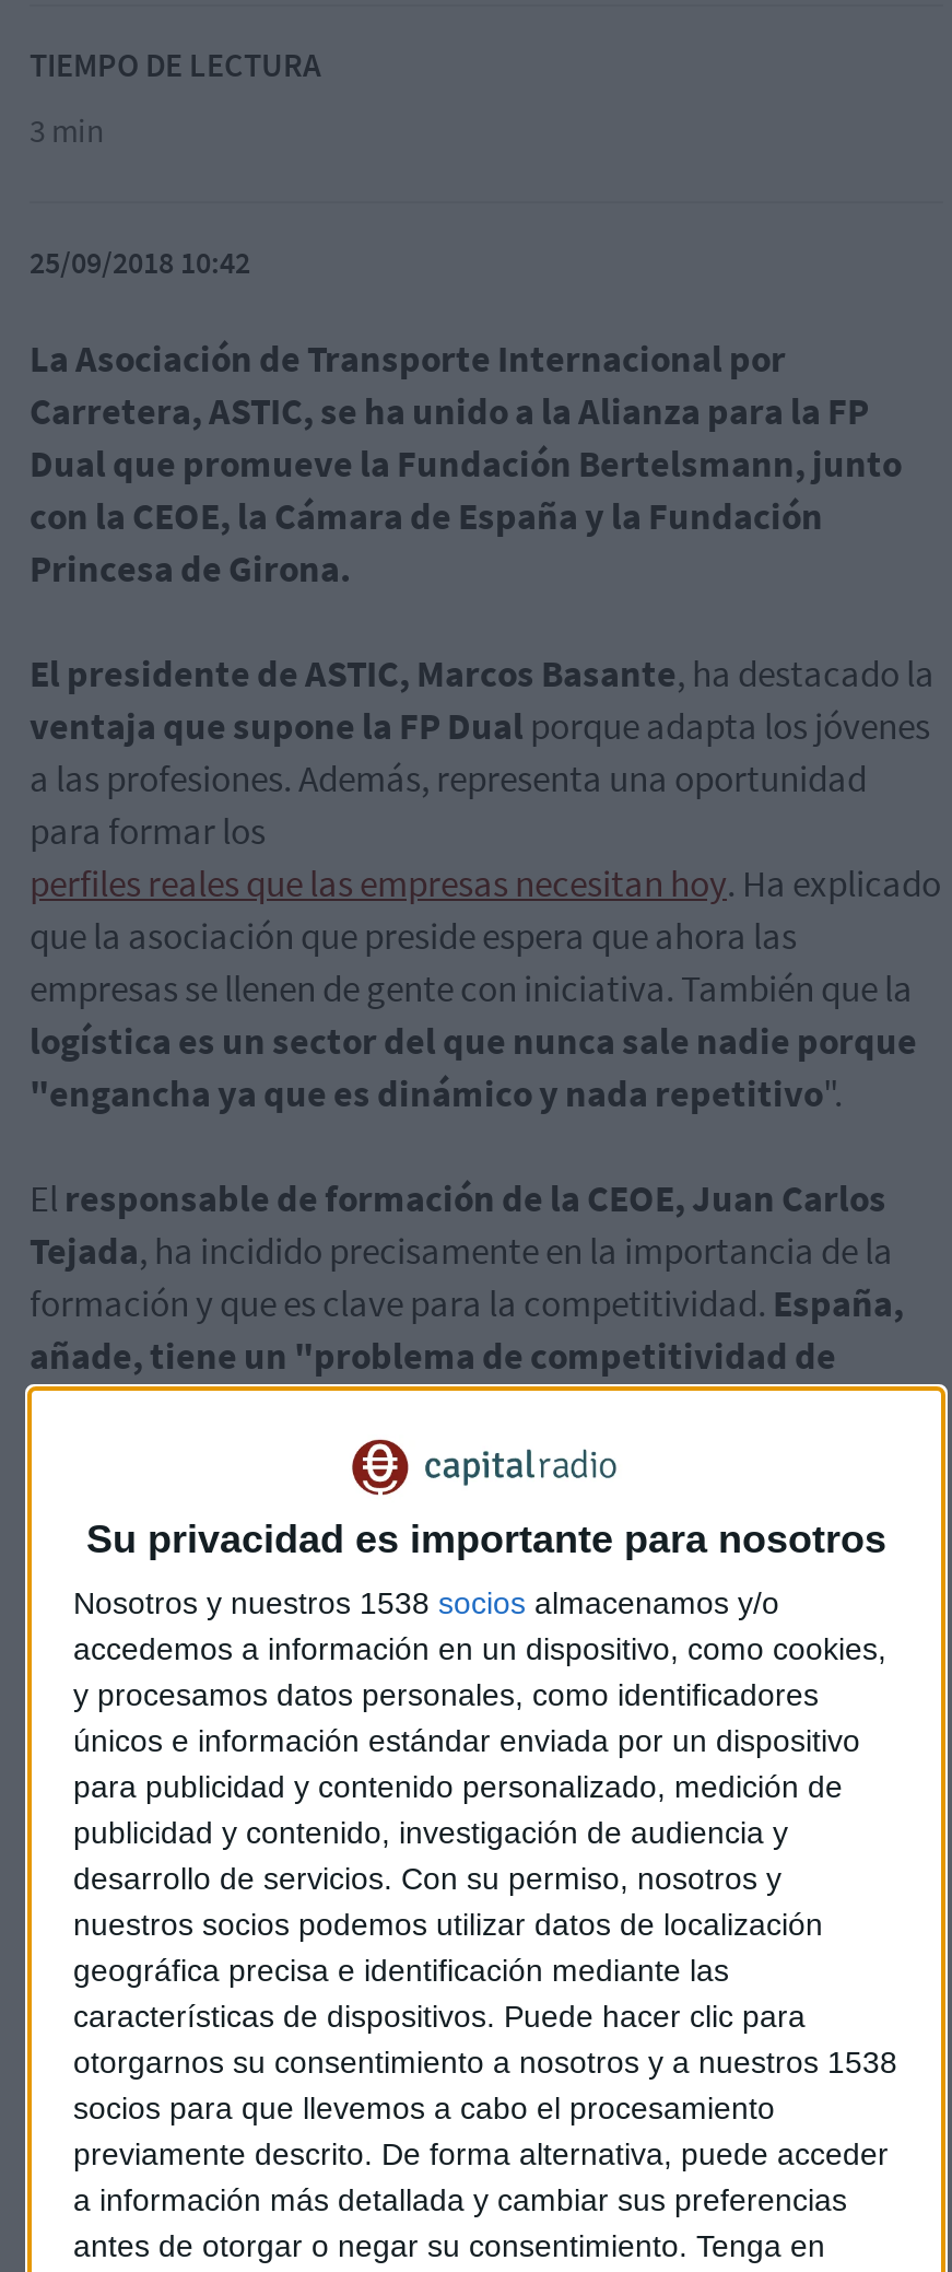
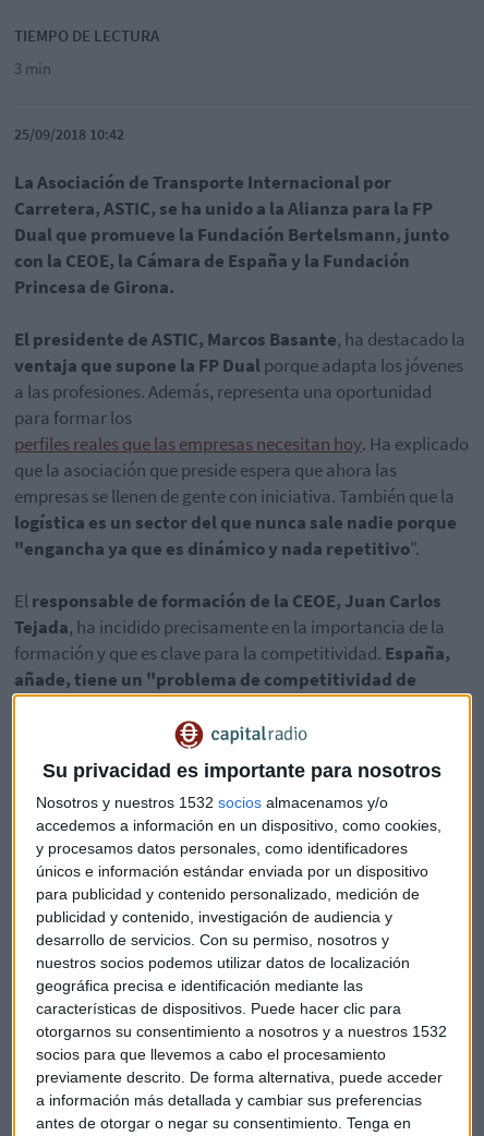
- Nosotros y nuestros 1538 socios almacenamos y/o
+ Nosotros y nuestros 1532 socios almacenamos y/o

- otorgarnos su consentimiento a nosotros y a nuestros 1538
+ otorgarnos su consentimiento a nosotros y a nuestros 1532
